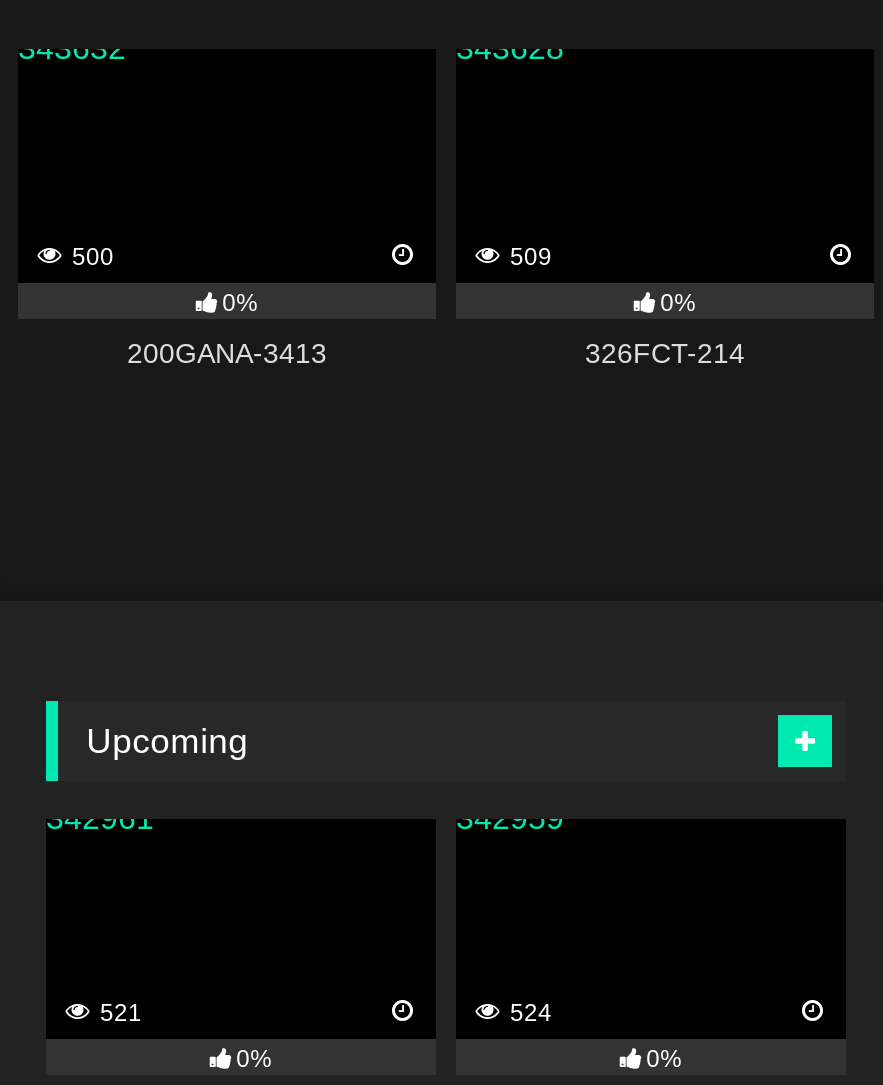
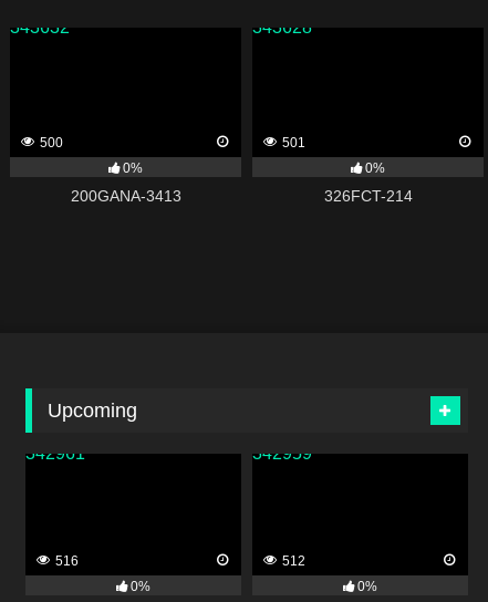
- 509
+ 501

- 521
+ 516

- 524
+ 512
